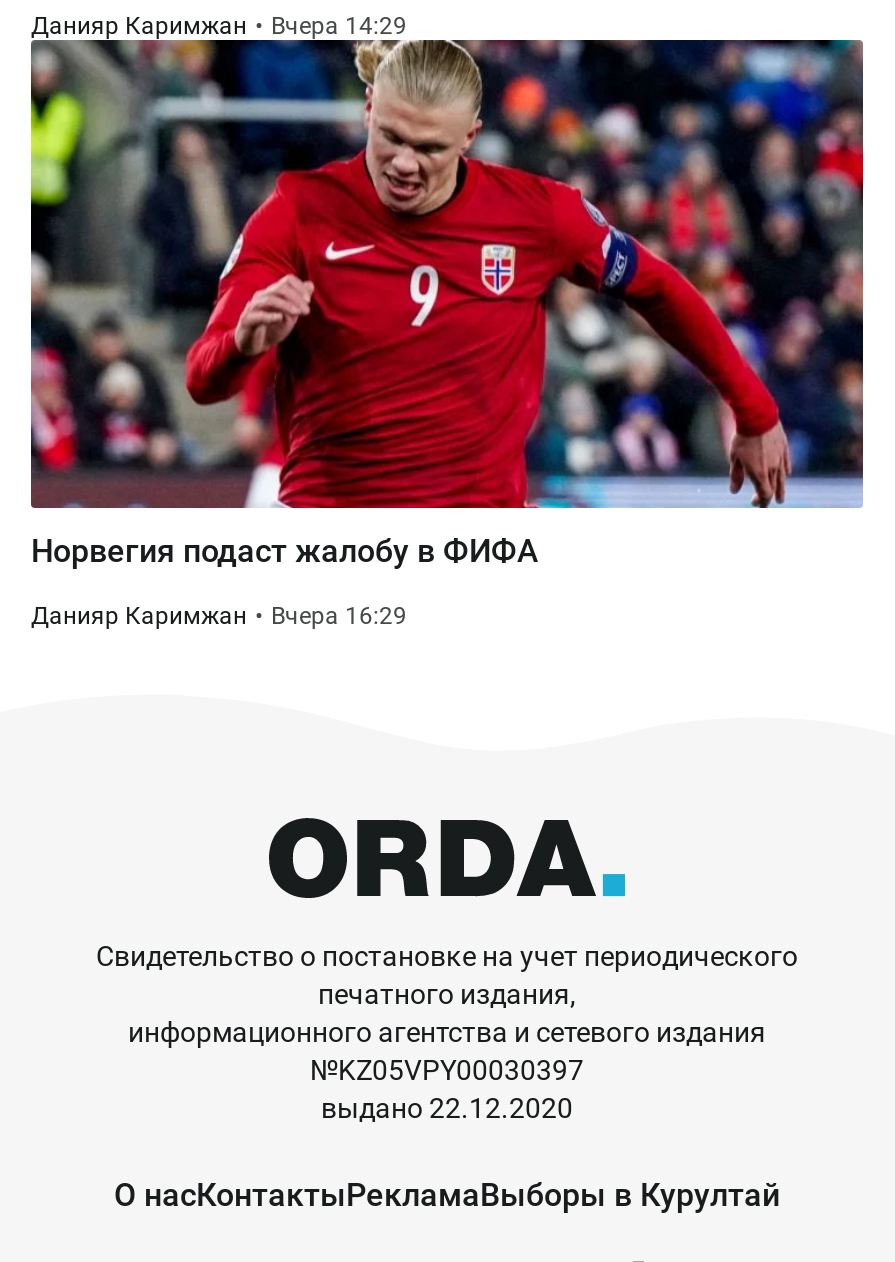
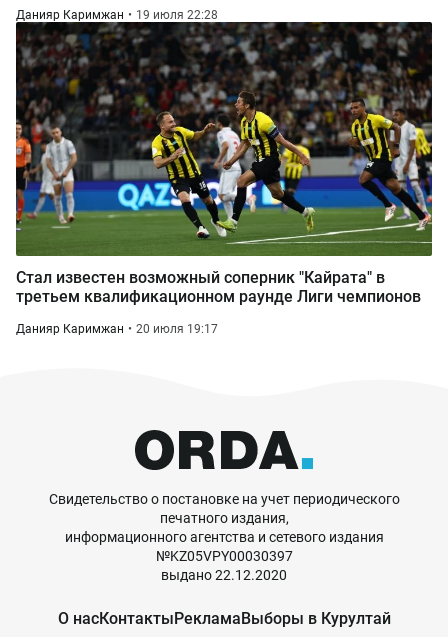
- [image]
- Данияр Каримжан Вчера 14:29
+ [image]
+ Данияр Каримжан 19 июля 22:28

- Норвегия подаст жалобу в ФИФА
+ Стал известен возможный соперник "Кайрата" в
+ третьем квалификационном раунде Лиги чемпионов

- Данияр Каримжан Вчера 16:29
+ Данияр Каримжан 20 июля 19:17
